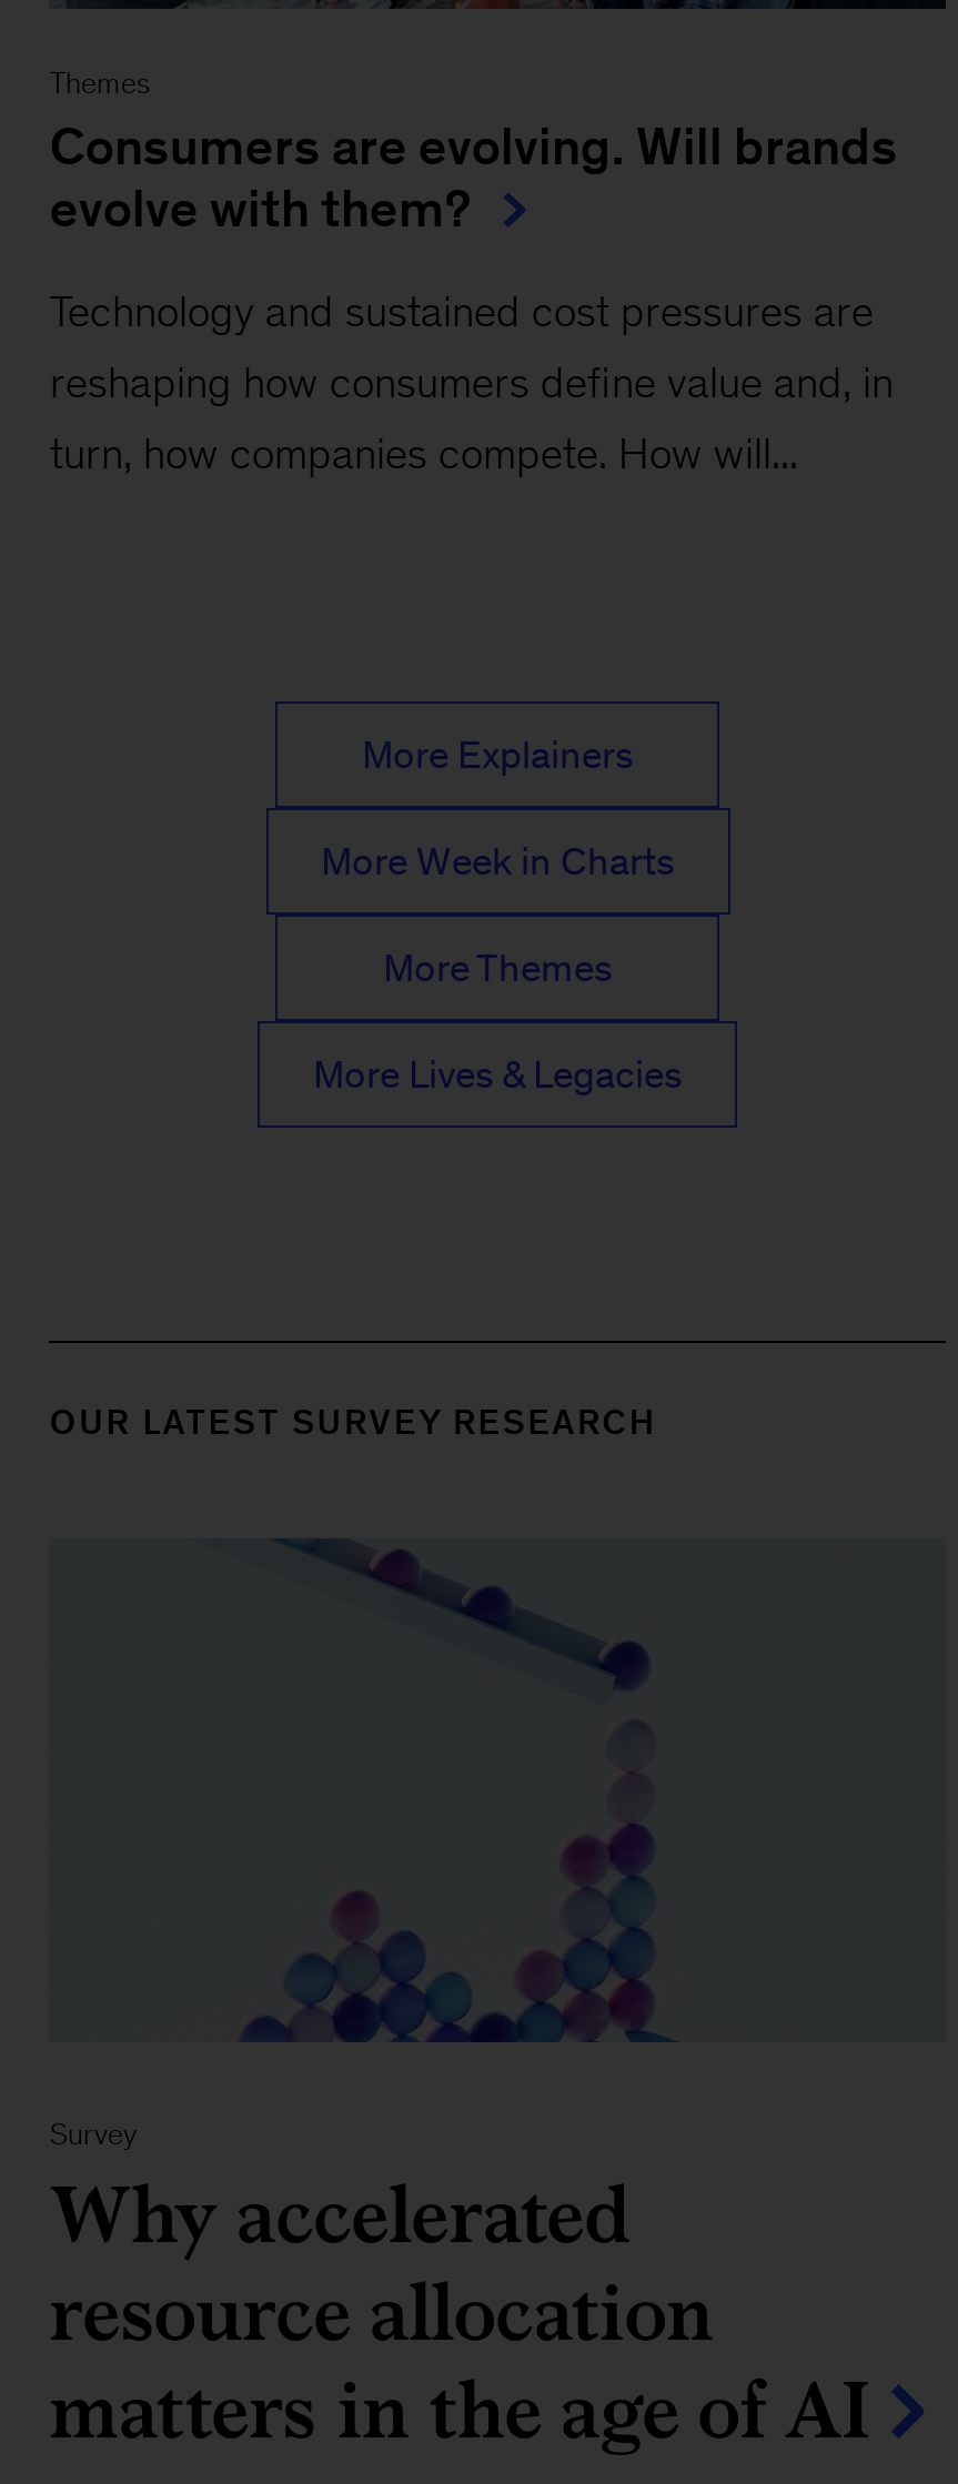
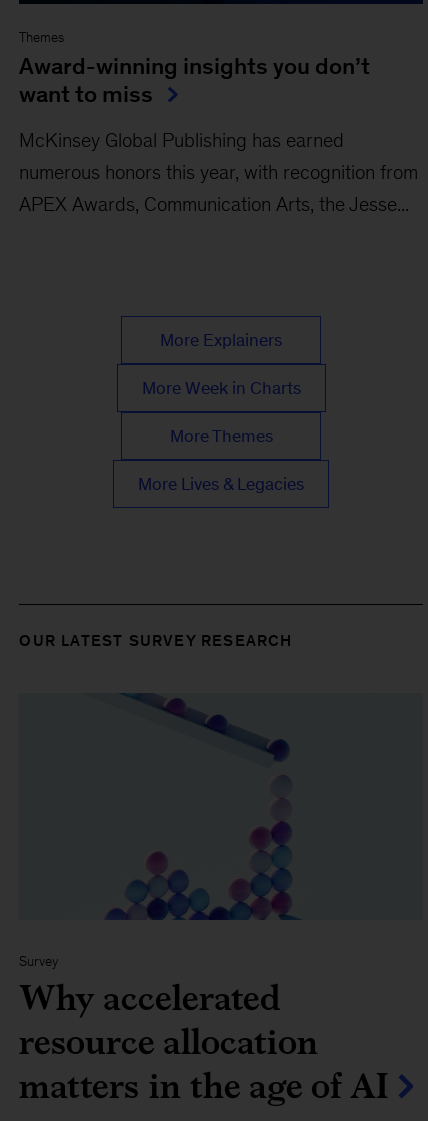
- Consumers are evolving. Will brands
- evolve with them?
+ Award-winning insights you don’t
+ want to miss

- Technology and sustained cost pressures are
+ McKinsey Global Publishing has earned

- reshaping how consumers define value and, in
+ numerous honors this year, with recognition from

- turn, how companies compete. How will...
+ APEX Awards, Communication Arts, the Jesse...
